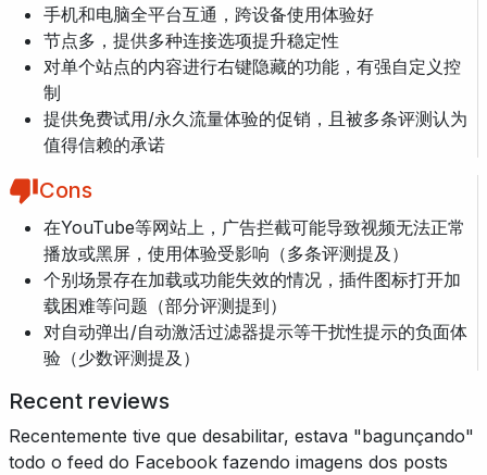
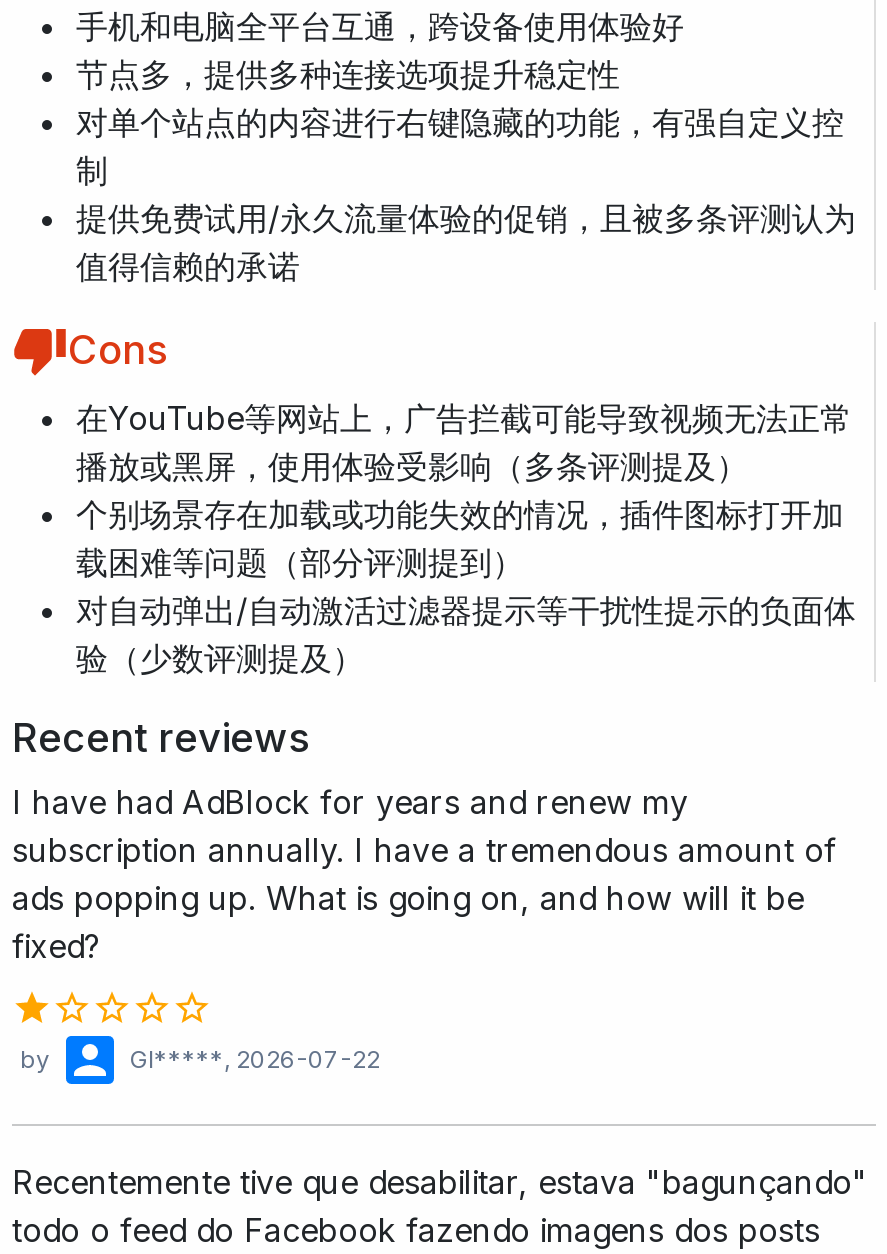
+ I have had AdBlock for years and renew my
+ subscription annually. I have a tremendous amount of
+ ads popping up. What is going on, and how will it be
+ fixed?
+ by
+ Gl*****, 2026-07-22
